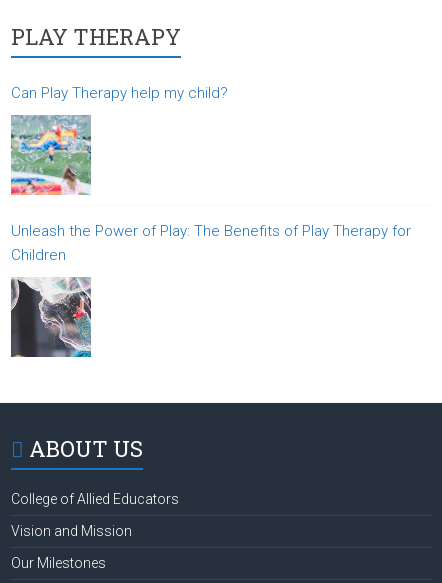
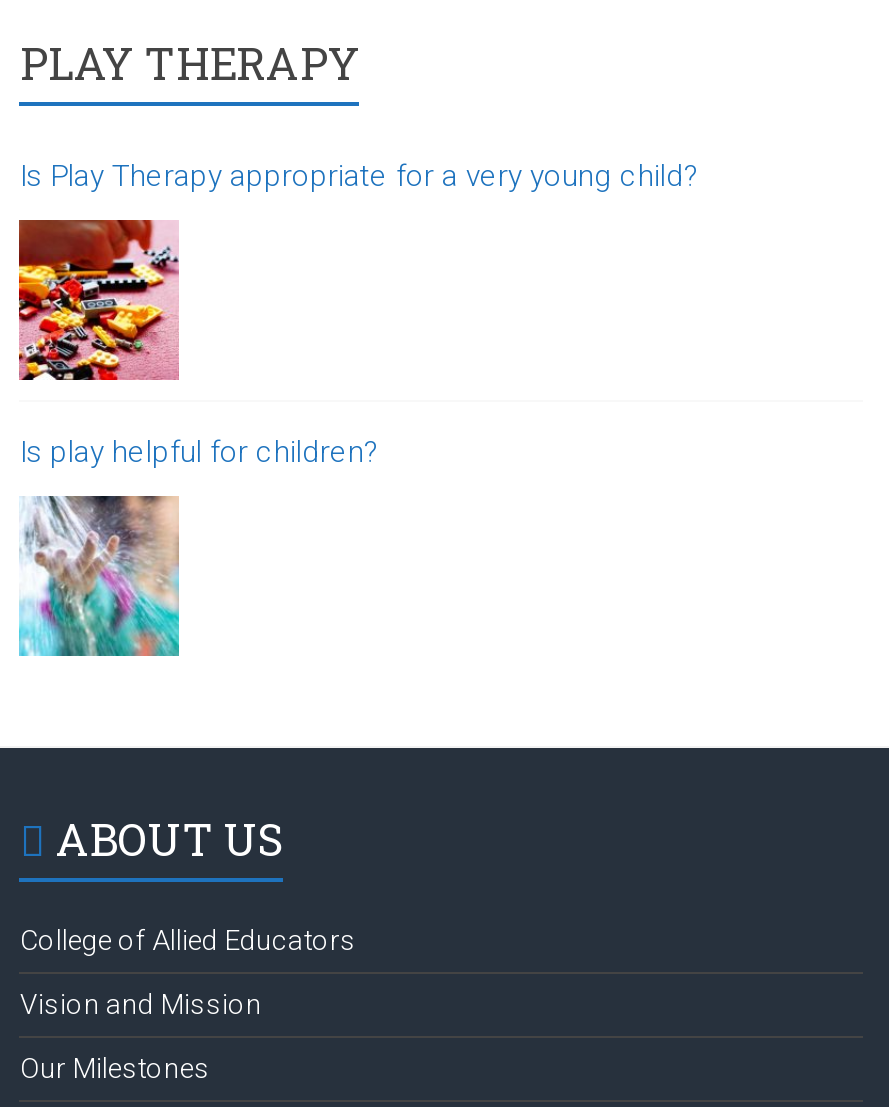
- Can Play Therapy help my child?
+ Is Play Therapy appropriate for a very young child?

- [image]
- Unleash the Power of Play: The Benefits of Play Therapy for
- Children
+ [image]
+ Is play helpful for children?

- [image]
+ [image]
